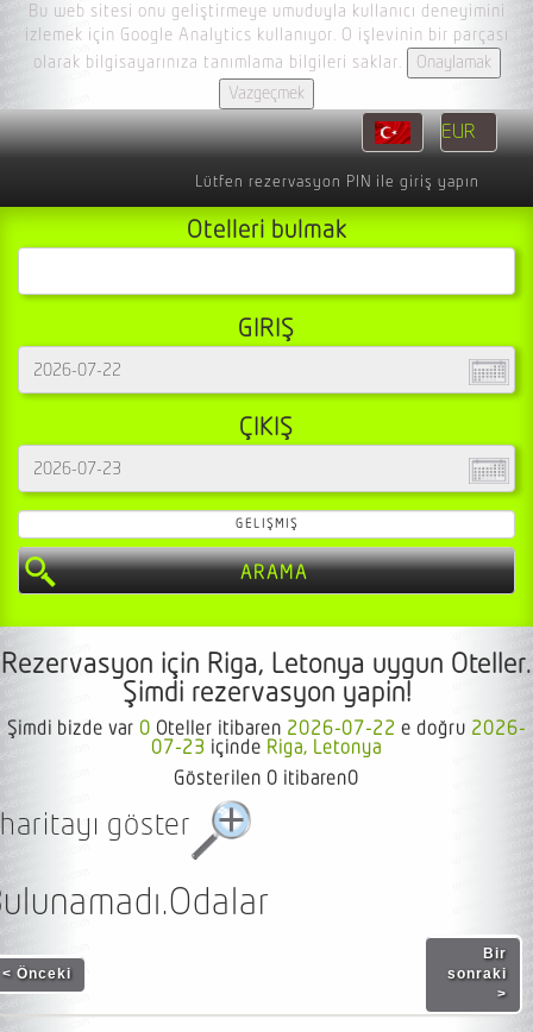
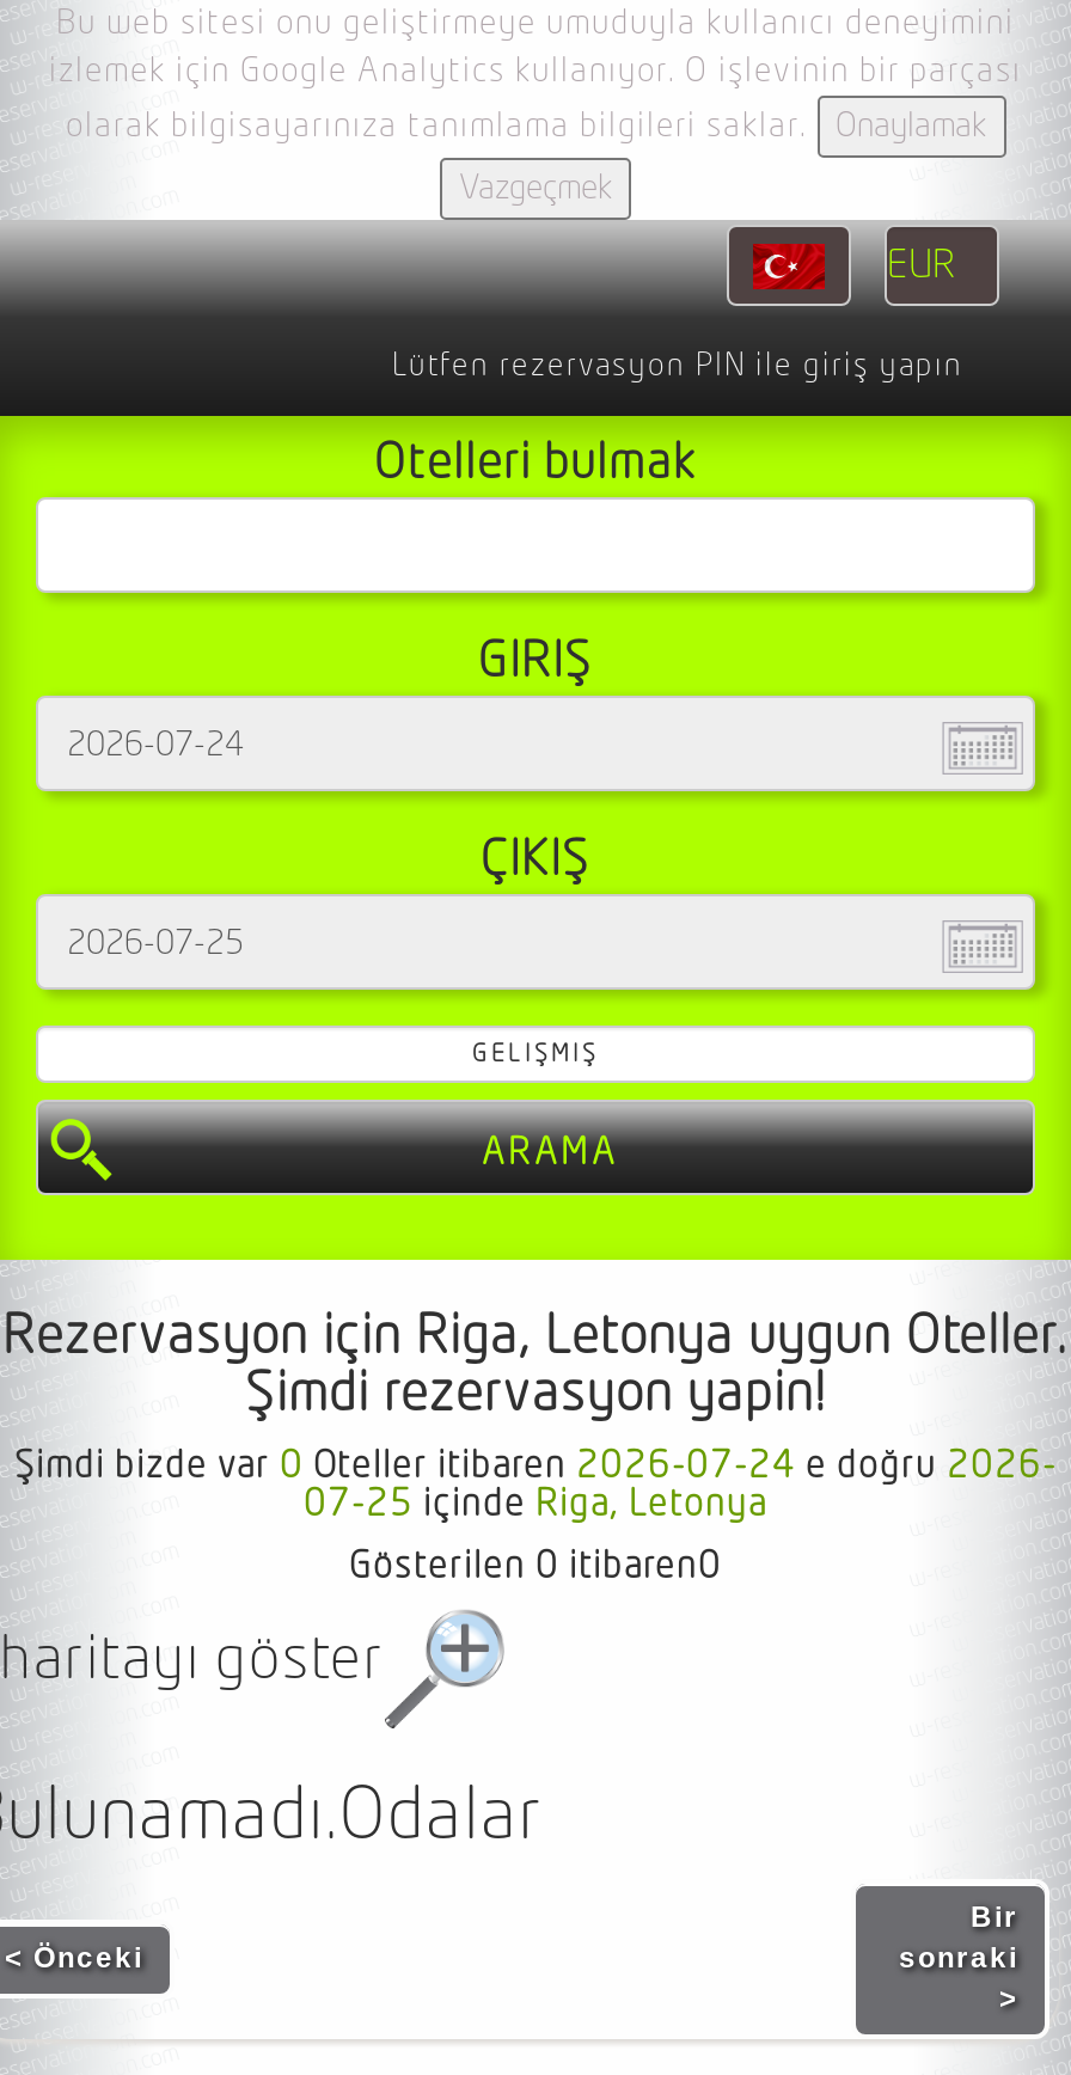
- Şimdi bizde var 0 Oteller itibaren 2026-07-22 e doğru 2026-
+ Şimdi bizde var 0 Oteller itibaren 2026-07-24 e doğru 2026-

- 07-23 içinde Riga, Letonya
+ 07-25 içinde Riga, Letonya
